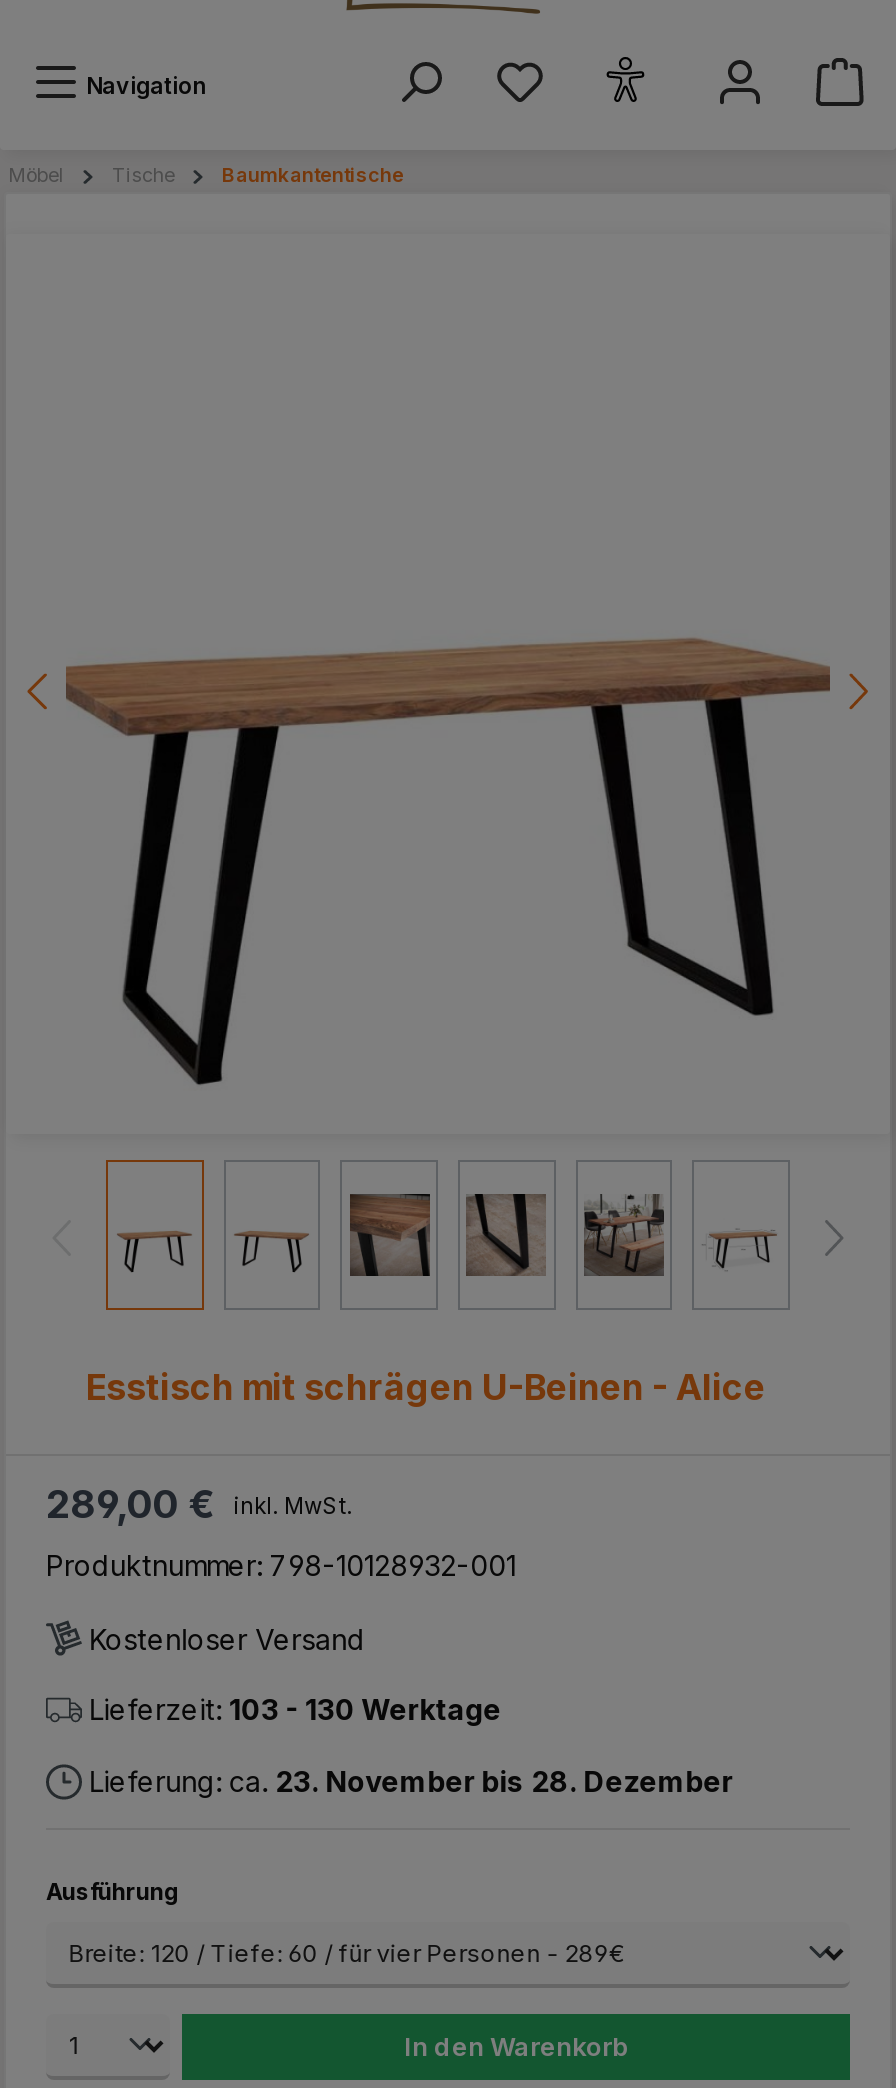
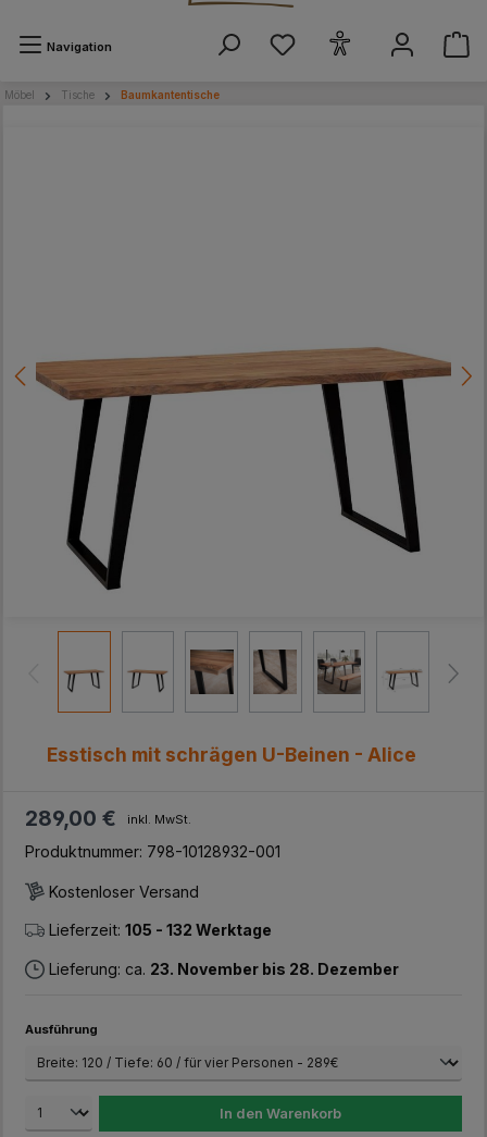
- Lieferzeit: 103 - 130 Werktage
+ Lieferzeit: 105 - 132 Werktage
